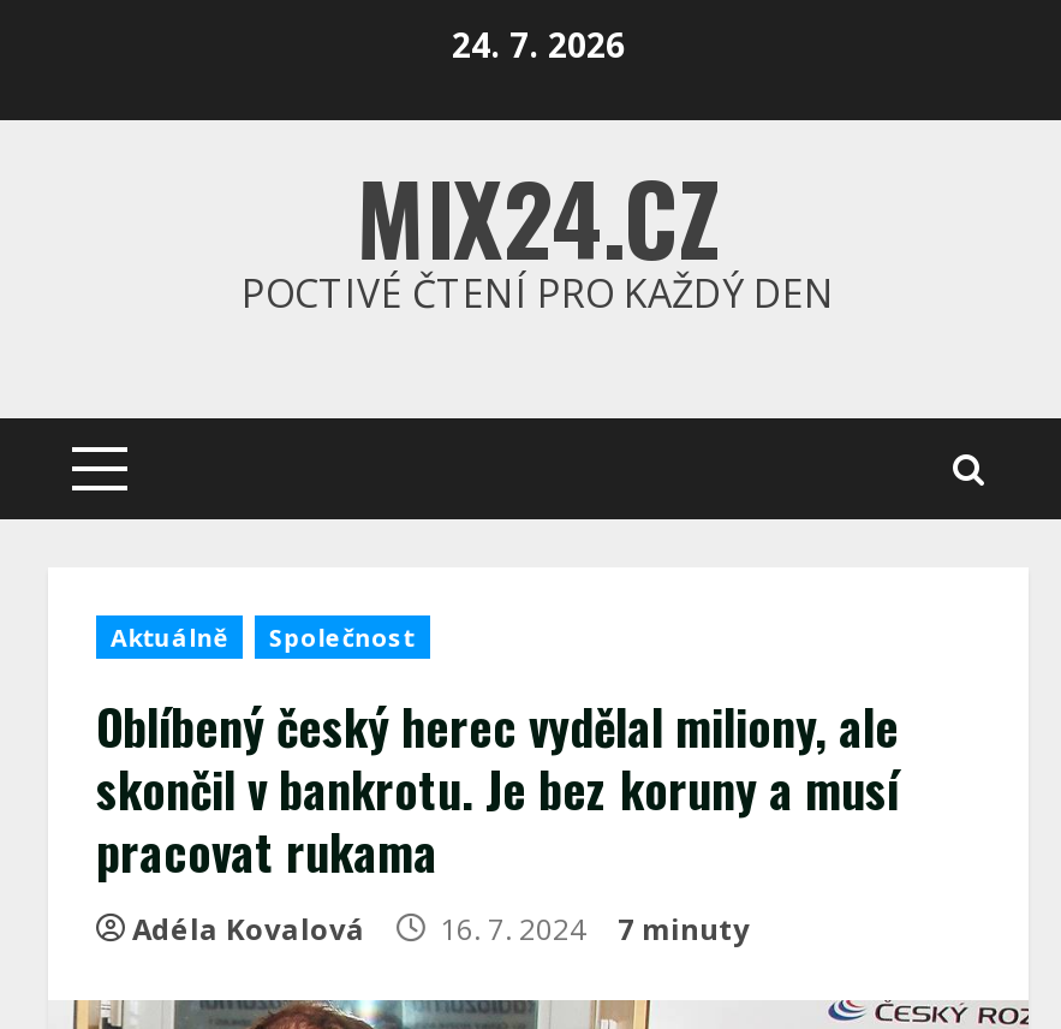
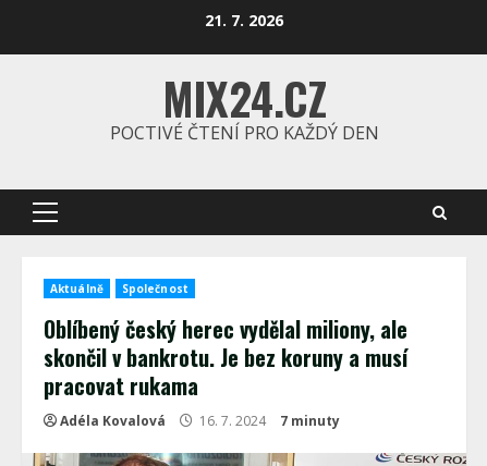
- 24. 7. 2026
+ 21. 7. 2026
